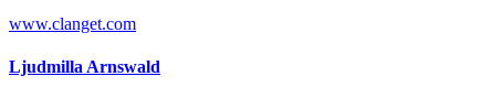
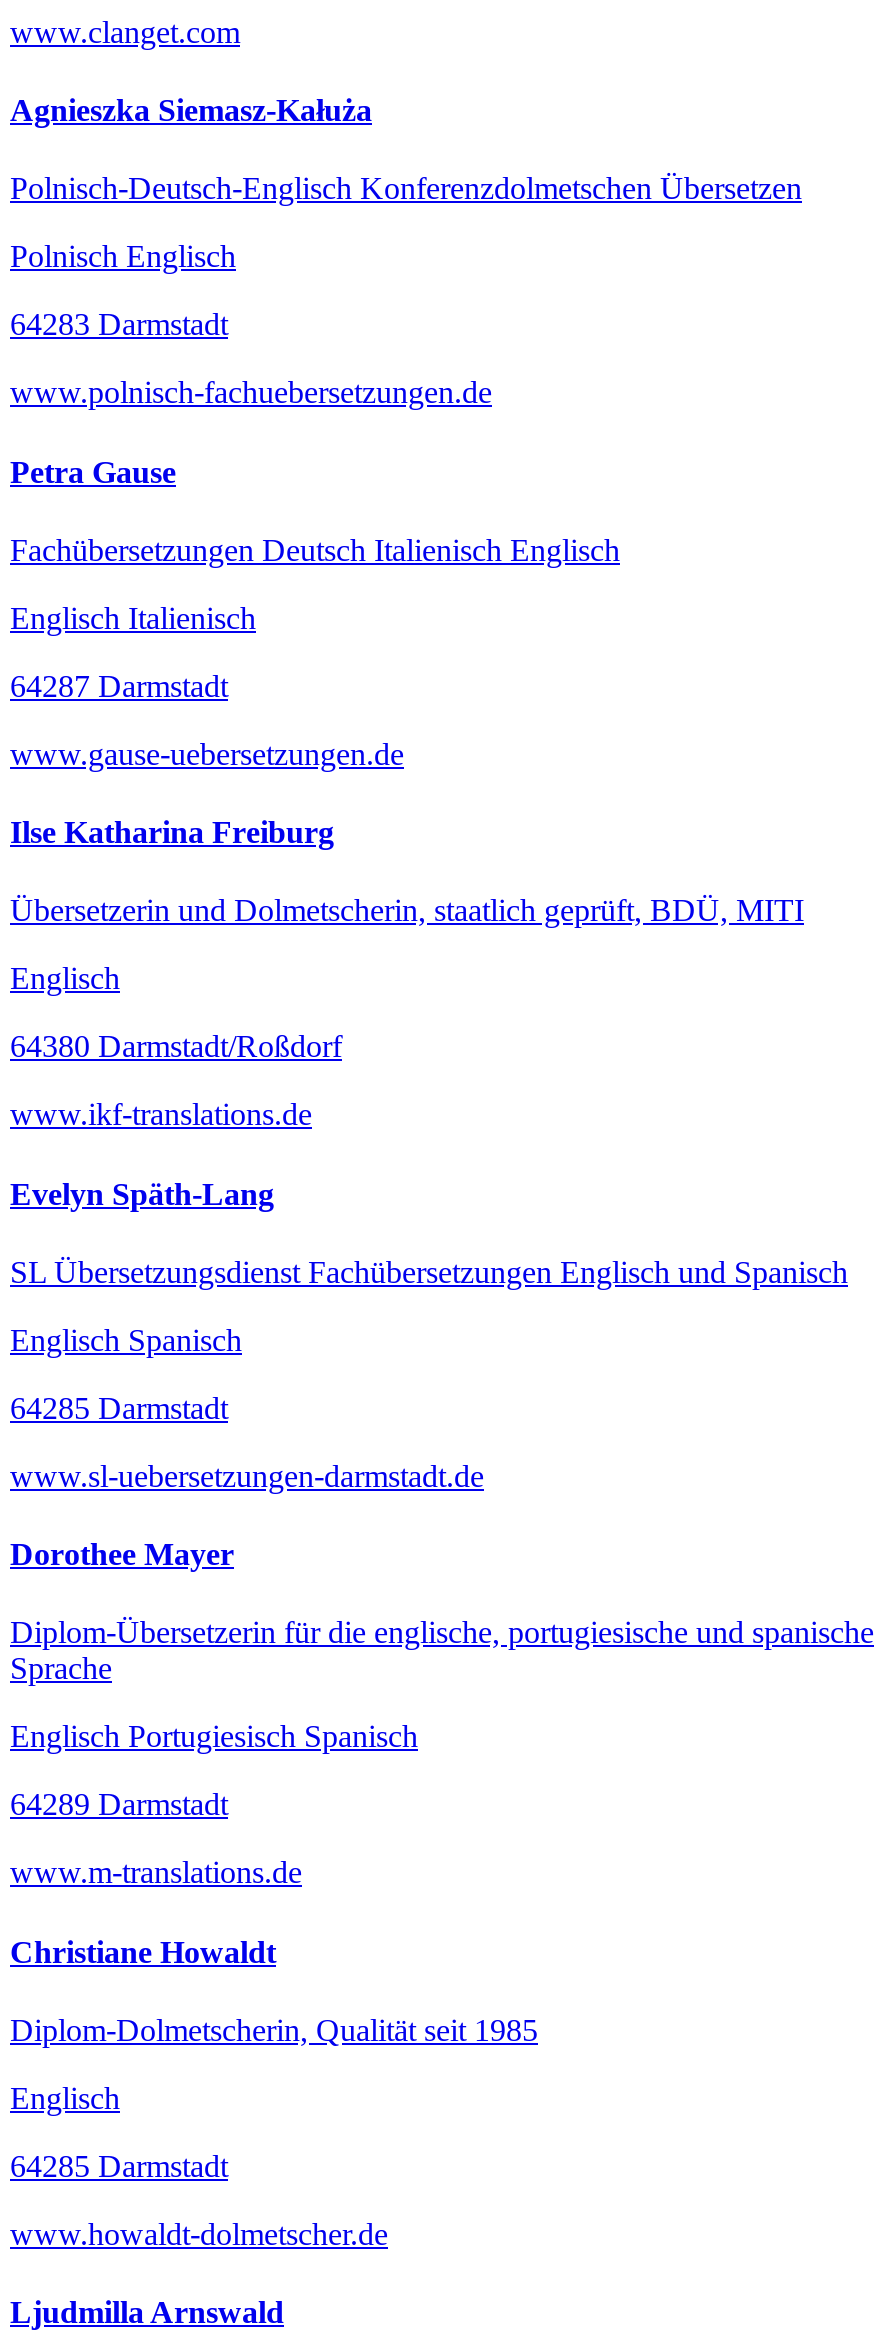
+ Agnieszka Siemasz-Kałuża
+ Polnisch-Deutsch-Englisch Konferenzdolmetschen Übersetzen
+ Polnisch Englisch
+ 64283 Darmstadt
+ www.polnisch-fachuebersetzungen.de
+ Petra Gause
+ Fachübersetzungen Deutsch Italienisch Englisch
+ Englisch Italienisch
+ 64287 Darmstadt
+ www.gause-uebersetzungen.de
+ Ilse Katharina Freiburg
+ Übersetzerin und Dolmetscherin, staatlich geprüft, BDÜ, MITI
+ Englisch
+ 64380 Darmstadt/Roßdorf
+ www.ikf-translations.de
+ Evelyn Späth-Lang
+ SL Übersetzungsdienst Fachübersetzungen Englisch und Spanisch
+ Englisch Spanisch
+ 64285 Darmstadt
+ www.sl-uebersetzungen-darmstadt.de
+ Dorothee Mayer
+ Diplom-Übersetzerin für die englische, portugiesische und spanische
+ Sprache
+ Englisch Portugiesisch Spanisch
+ 64289 Darmstadt
+ www.m-translations.de
+ Christiane Howaldt
+ Diplom-Dolmetscherin, Qualität seit 1985
+ Englisch
+ 64285 Darmstadt
+ www.howaldt-dolmetscher.de
